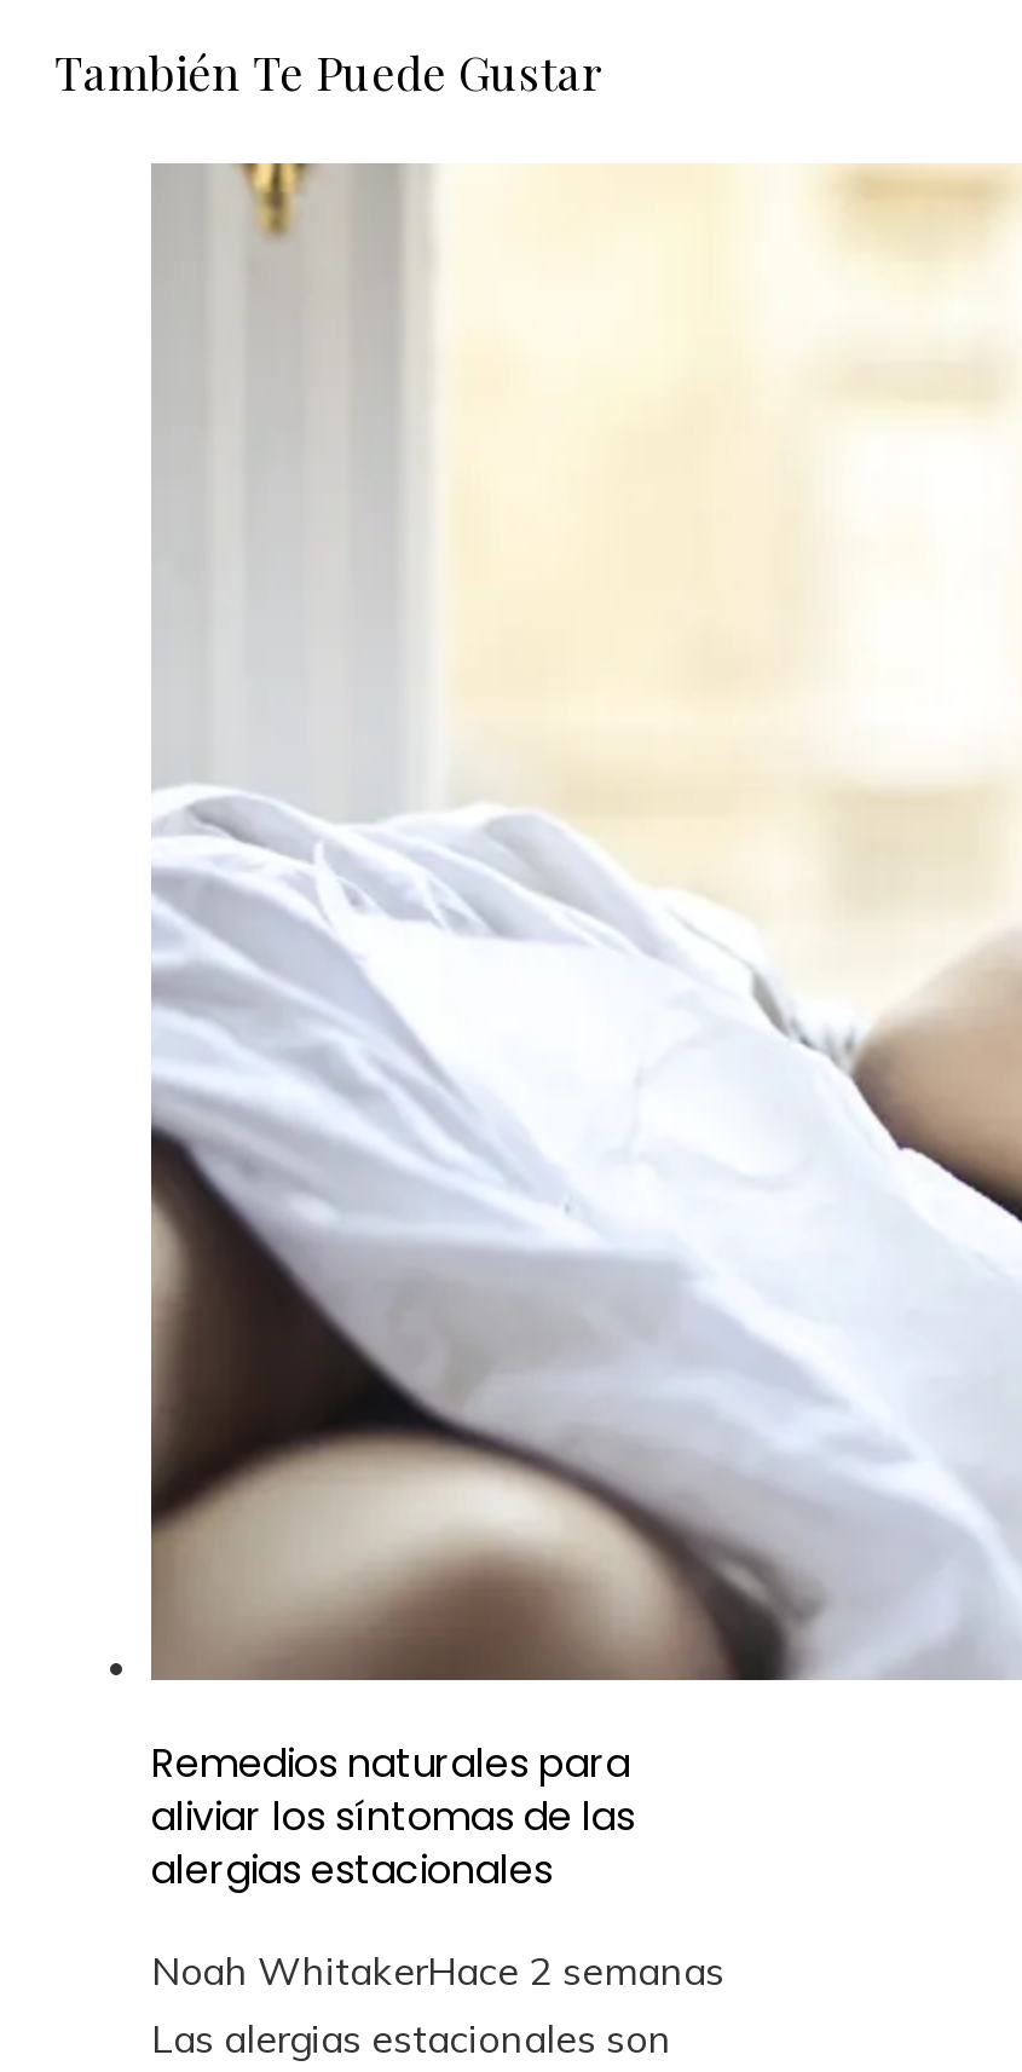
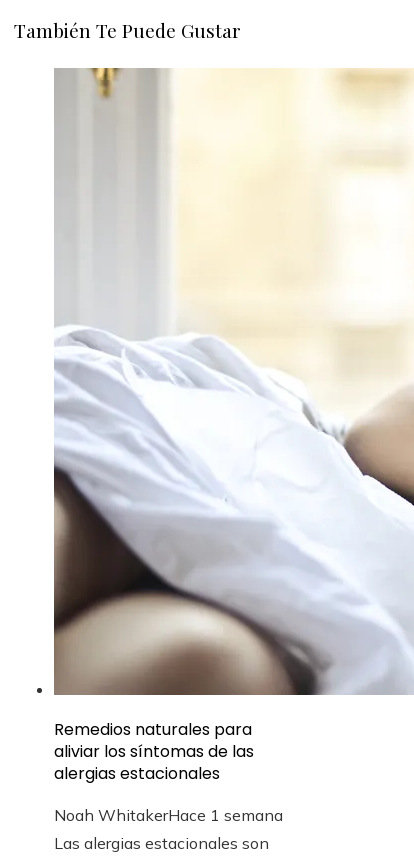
- Noah WhitakerHace 2 semanas
+ Noah WhitakerHace 1 semana
